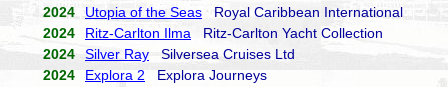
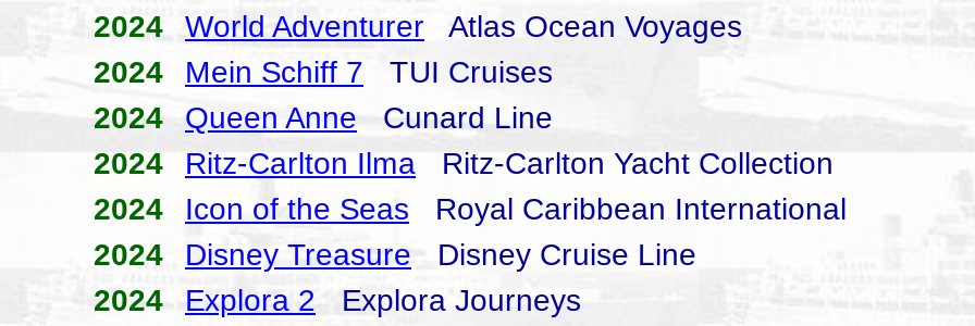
- Utopia of the Seas Royal Caribbean International
+ World Adventurer Atlas Ocean Voyages
+ 2024
+ Mein Schiff 7 TUI Cruises
+ 2024
+ Queen Anne Cunard Line

- Silver Ray Silversea Cruises Ltd
+ Icon of the Seas Royal Caribbean International
+ 2024
+ Disney Treasure Disney Cruise Line
